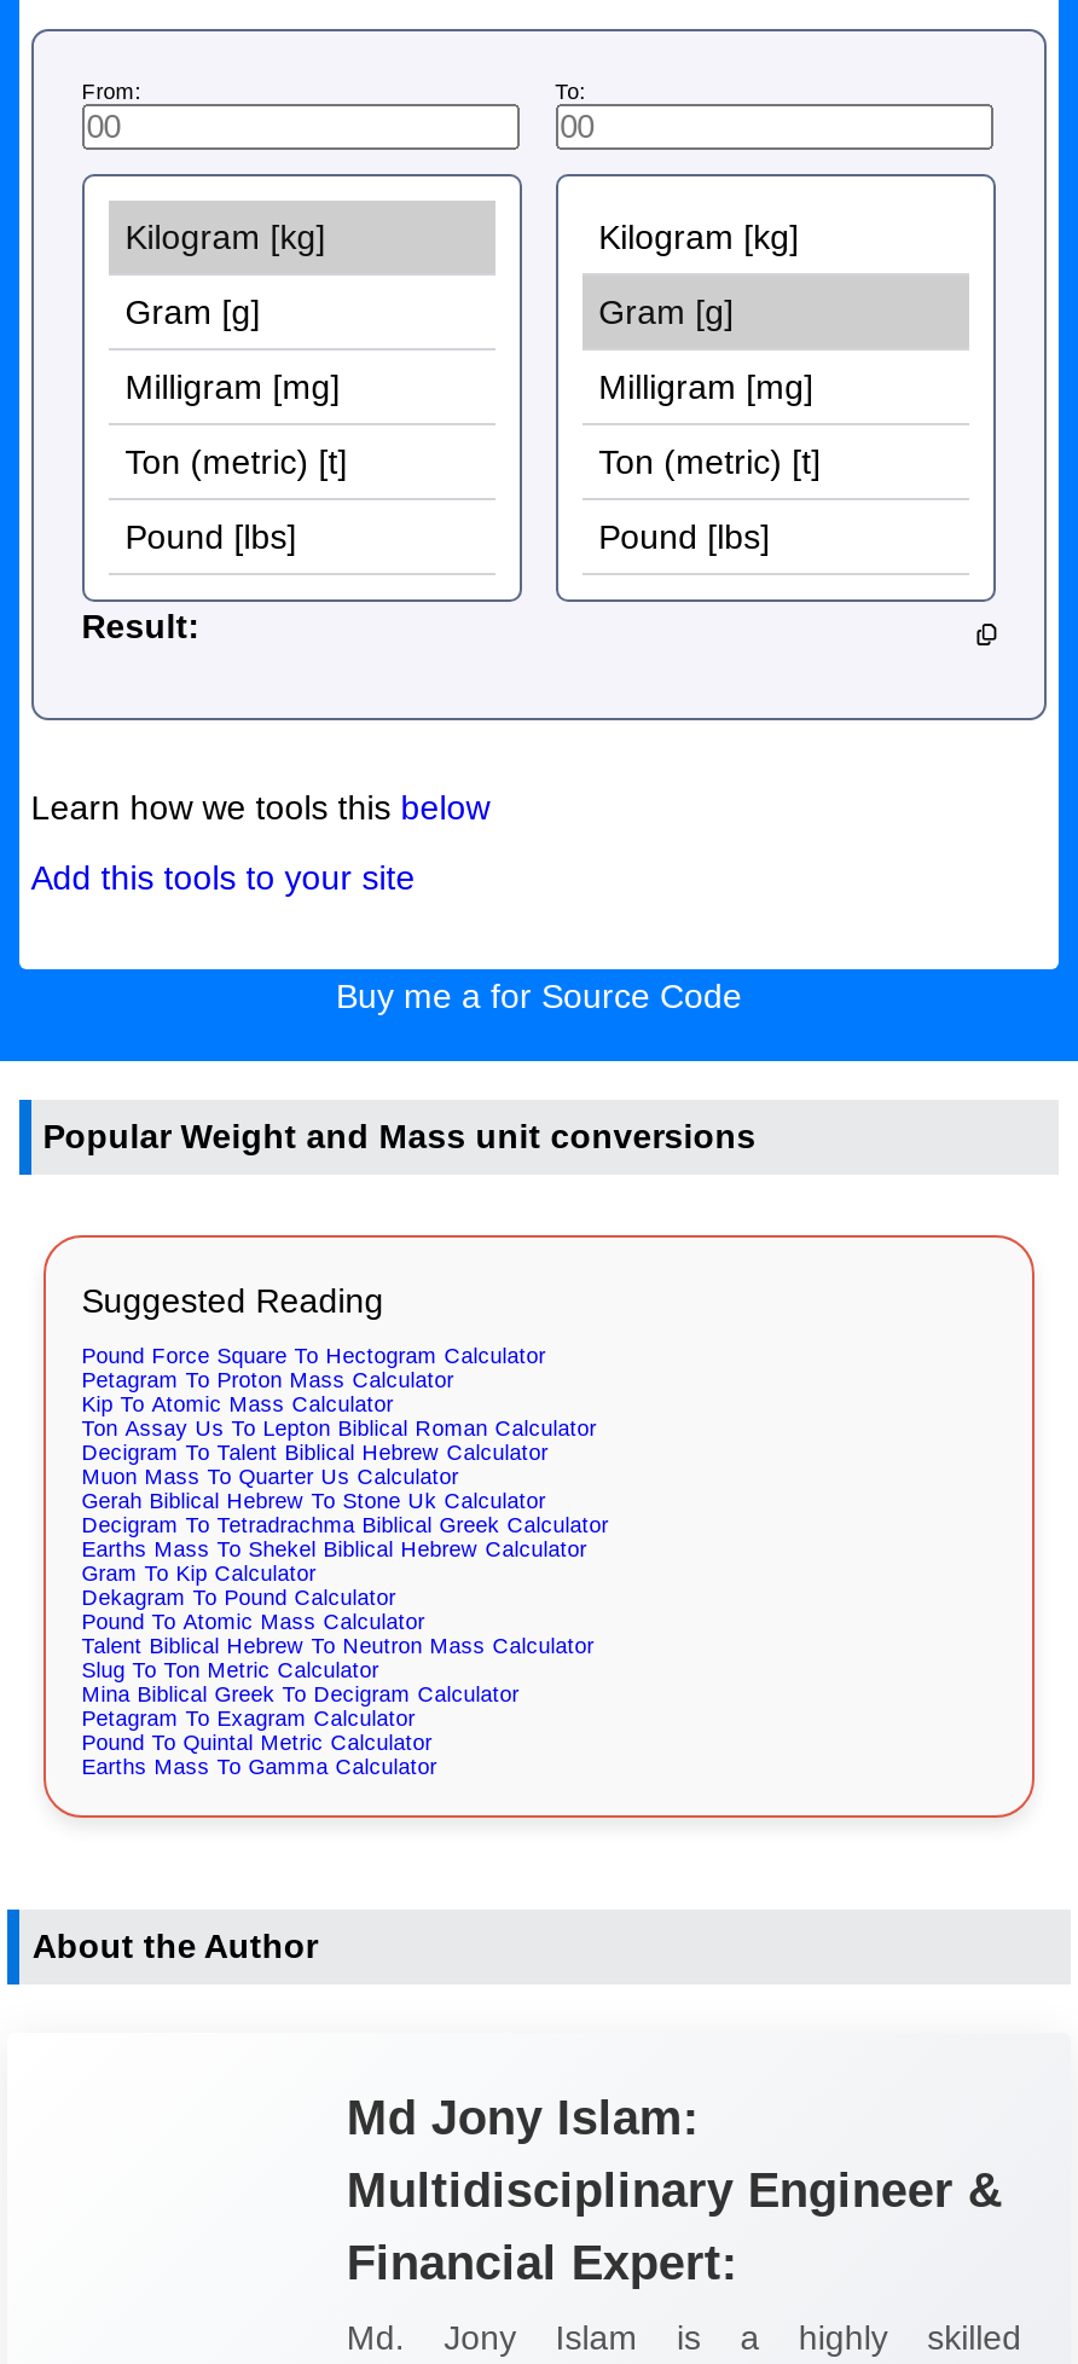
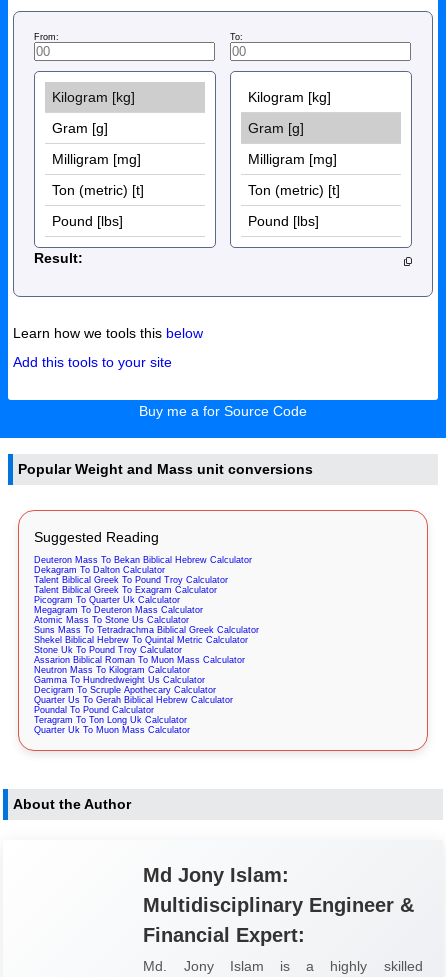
- Pound Force Square To Hectogram Calculator
- Petagram To Proton Mass Calculator
- Kip To Atomic Mass Calculator
- Ton Assay Us To Lepton Biblical Roman Calculator
- Decigram To Talent Biblical Hebrew Calculator
- Muon Mass To Quarter Us Calculator
- Gerah Biblical Hebrew To Stone Uk Calculator
- Decigram To Tetradrachma Biblical Greek Calculator
- Earths Mass To Shekel Biblical Hebrew Calculator
- Gram To Kip Calculator
- Dekagram To Pound Calculator
- Pound To Atomic Mass Calculator
- Talent Biblical Hebrew To Neutron Mass Calculator
- Slug To Ton Metric Calculator
- Mina Biblical Greek To Decigram Calculator
- Petagram To Exagram Calculator
- Pound To Quintal Metric Calculator
- Earths Mass To Gamma Calculator
+ Deuteron Mass To Bekan Biblical Hebrew Calculator
+ Dekagram To Dalton Calculator
+ Talent Biblical Greek To Pound Troy Calculator
+ Talent Biblical Greek To Exagram Calculator
+ Picogram To Quarter Uk Calculator
+ Megagram To Deuteron Mass Calculator
+ Atomic Mass To Stone Us Calculator
+ Suns Mass To Tetradrachma Biblical Greek Calculator
+ Shekel Biblical Hebrew To Quintal Metric Calculator
+ Stone Uk To Pound Troy Calculator
+ Assarion Biblical Roman To Muon Mass Calculator
+ Neutron Mass To Kilogram Calculator
+ Gamma To Hundredweight Us Calculator
+ Decigram To Scruple Apothecary Calculator
+ Quarter Us To Gerah Biblical Hebrew Calculator
+ Poundal To Pound Calculator
+ Teragram To Ton Long Uk Calculator
+ Quarter Uk To Muon Mass Calculator
